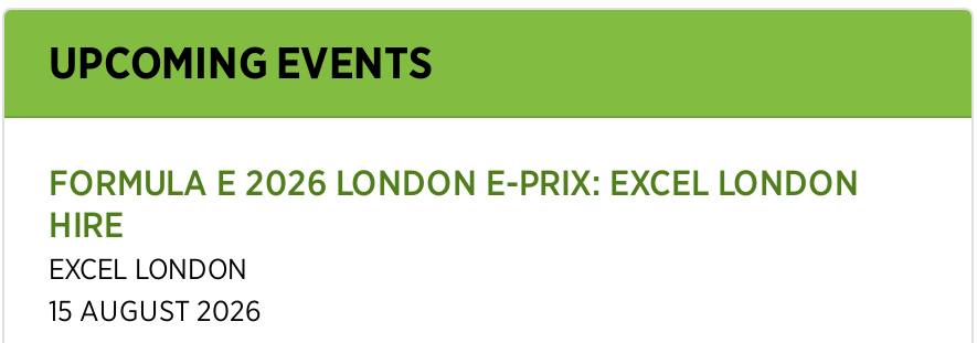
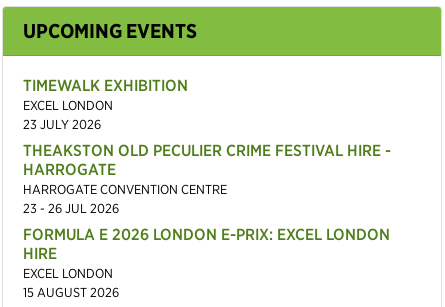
+ TIMEWALK EXHIBITION
+ EXCEL LONDON
+ 23 JULY 2026
+ THEAKSTON OLD PECULIER CRIME FESTIVAL HIRE -
+ HARROGATE
+ HARROGATE CONVENTION CENTRE
+ 23 - 26 JUL 2026
